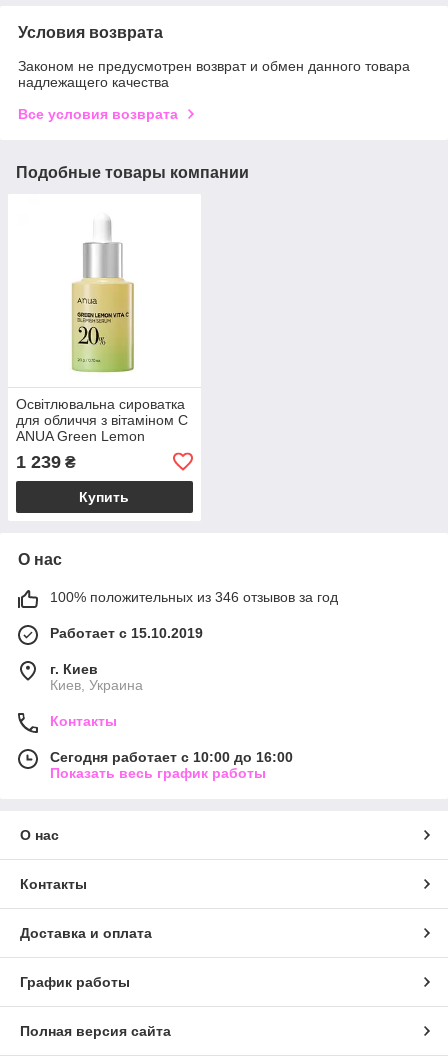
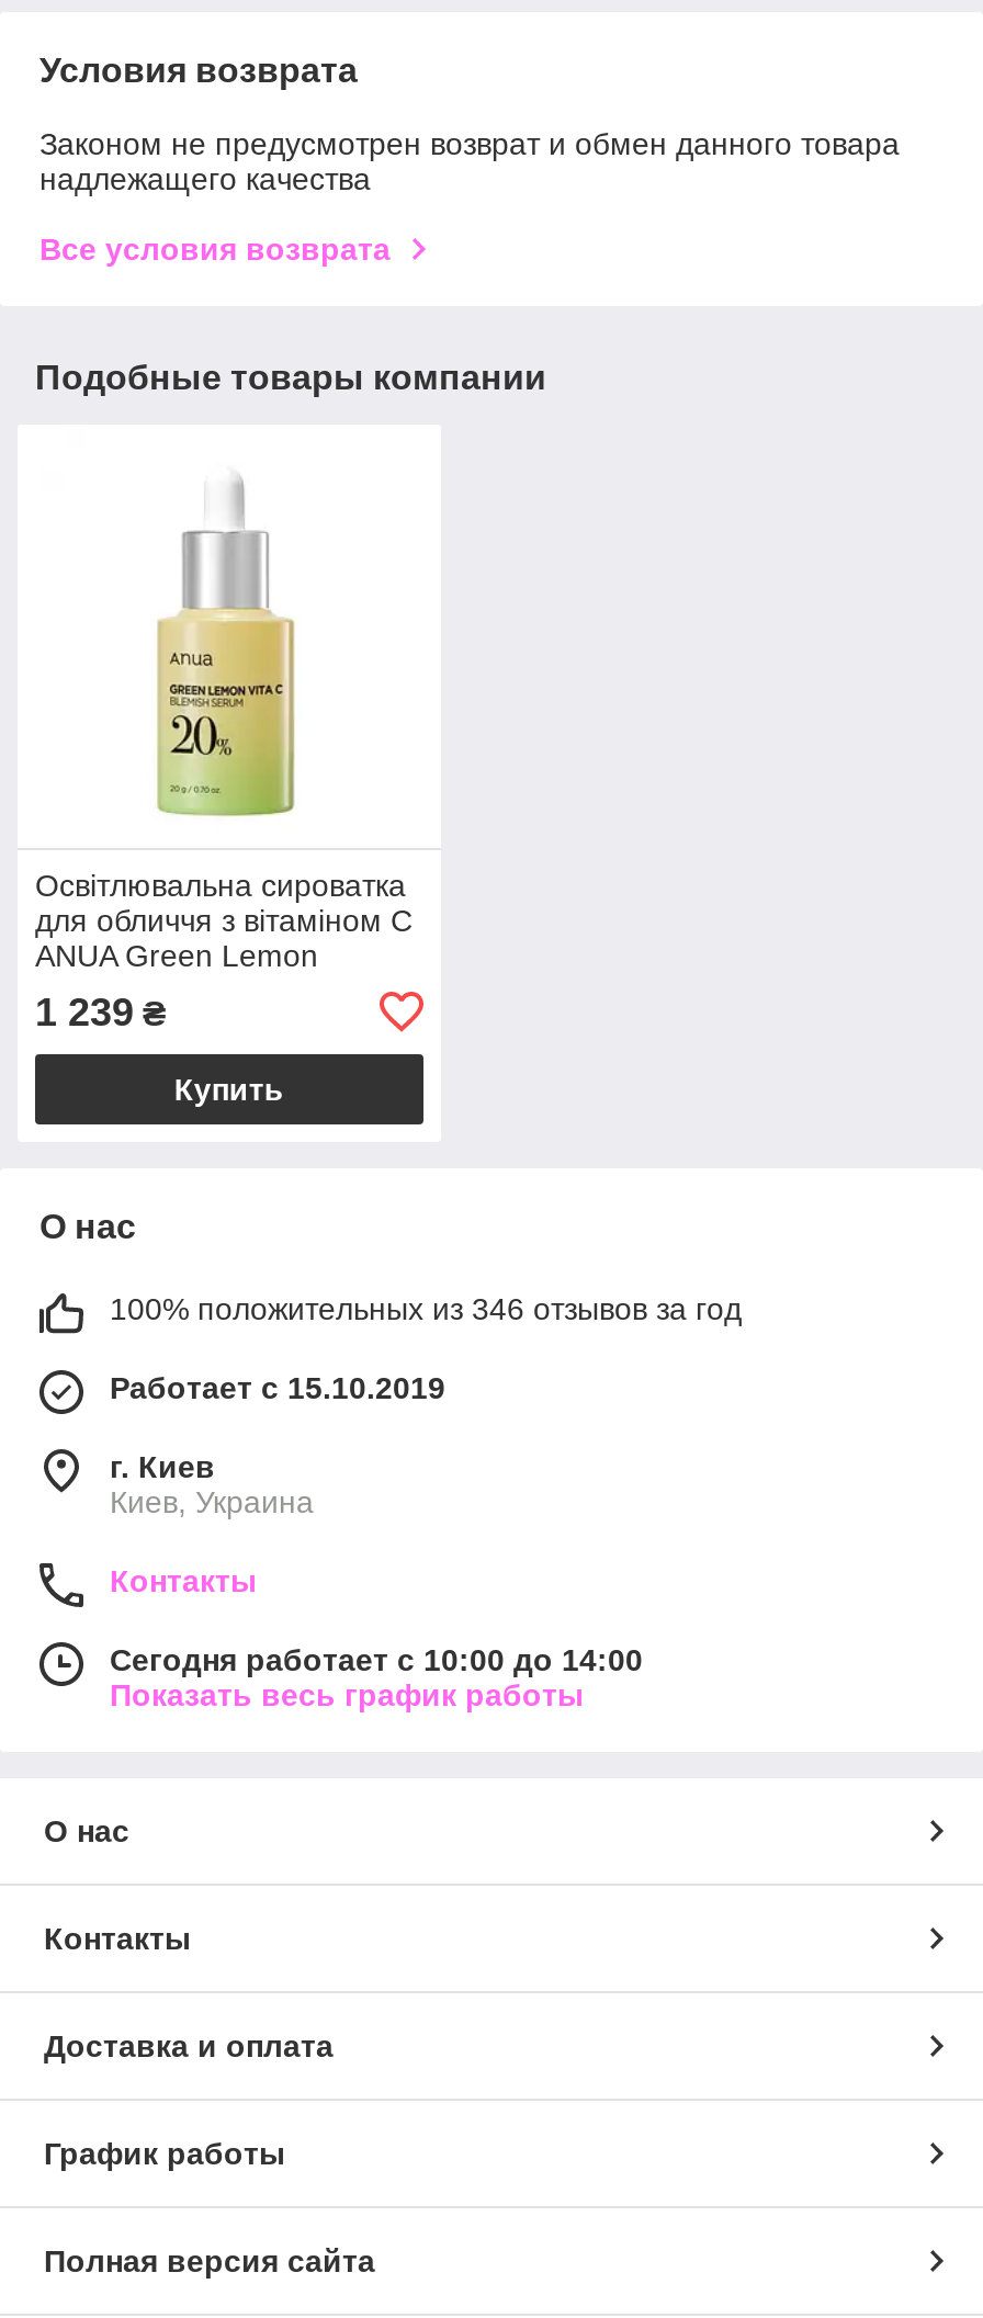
- Сегодня работает с 10:00 до 16:00
+ Сегодня работает с 10:00 до 14:00
